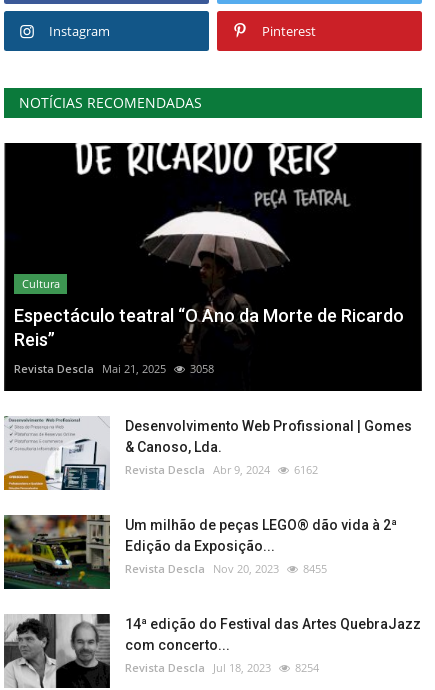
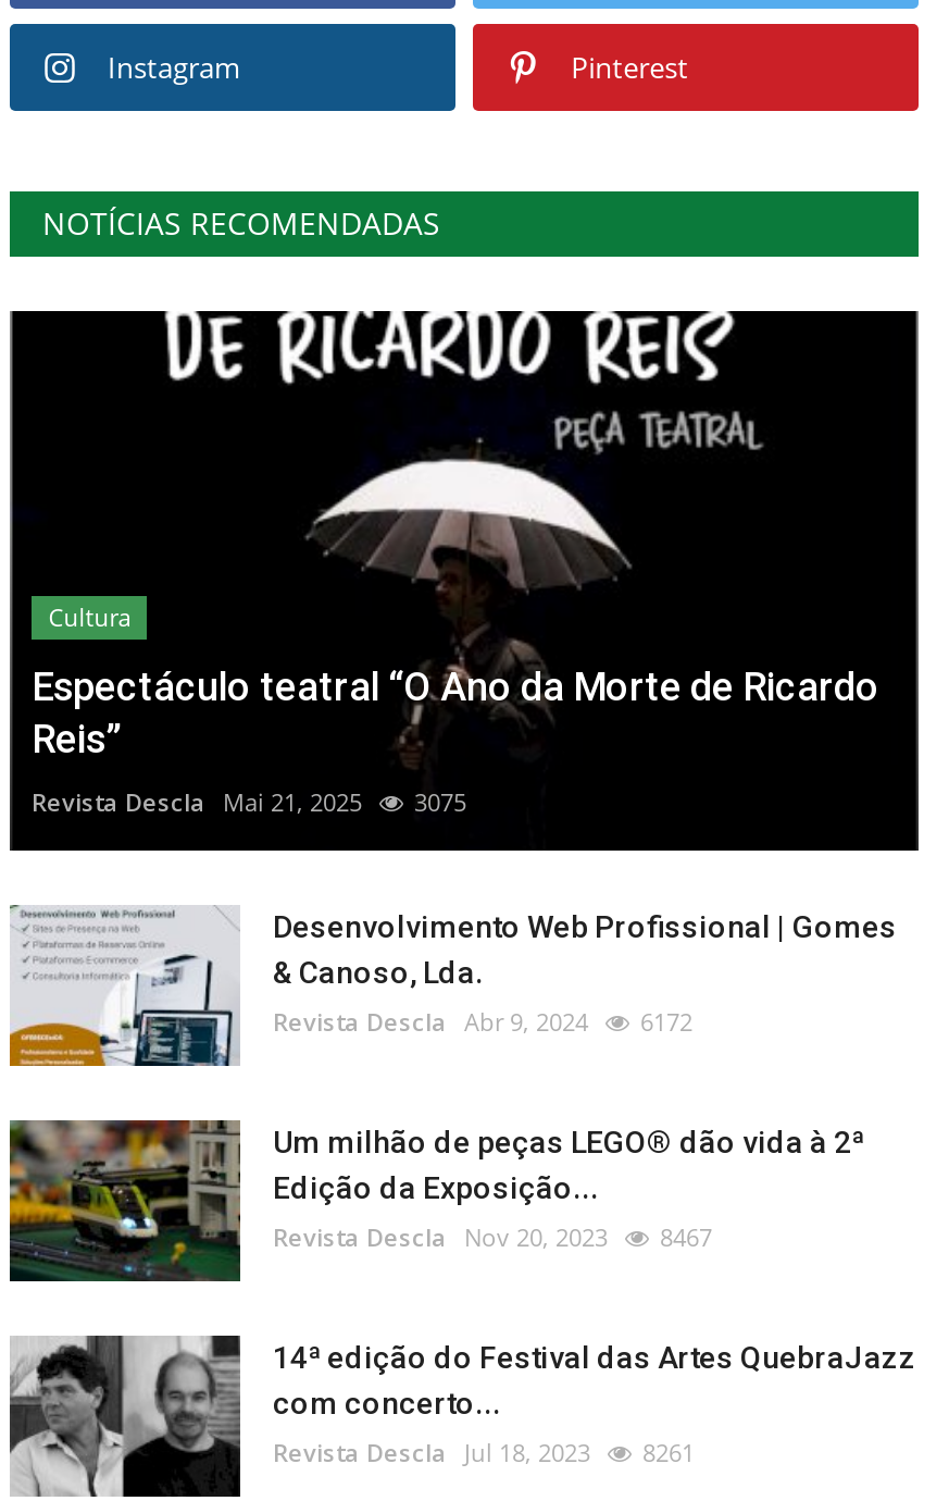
- Revista Descla Mai 21, 2025 3058
+ Revista Descla Mai 21, 2025 3075

- Revista Descla Abr 9, 2024 6162
+ Revista Descla Abr 9, 2024 6172

- Revista Descla Nov 20, 2023 8455
+ Revista Descla Nov 20, 2023 8467

- Revista Descla Jul 18, 2023 8254
+ Revista Descla Jul 18, 2023 8261
